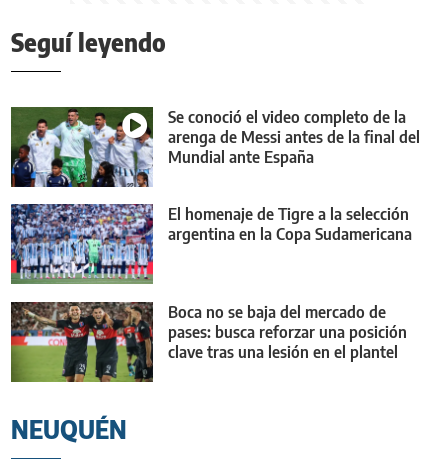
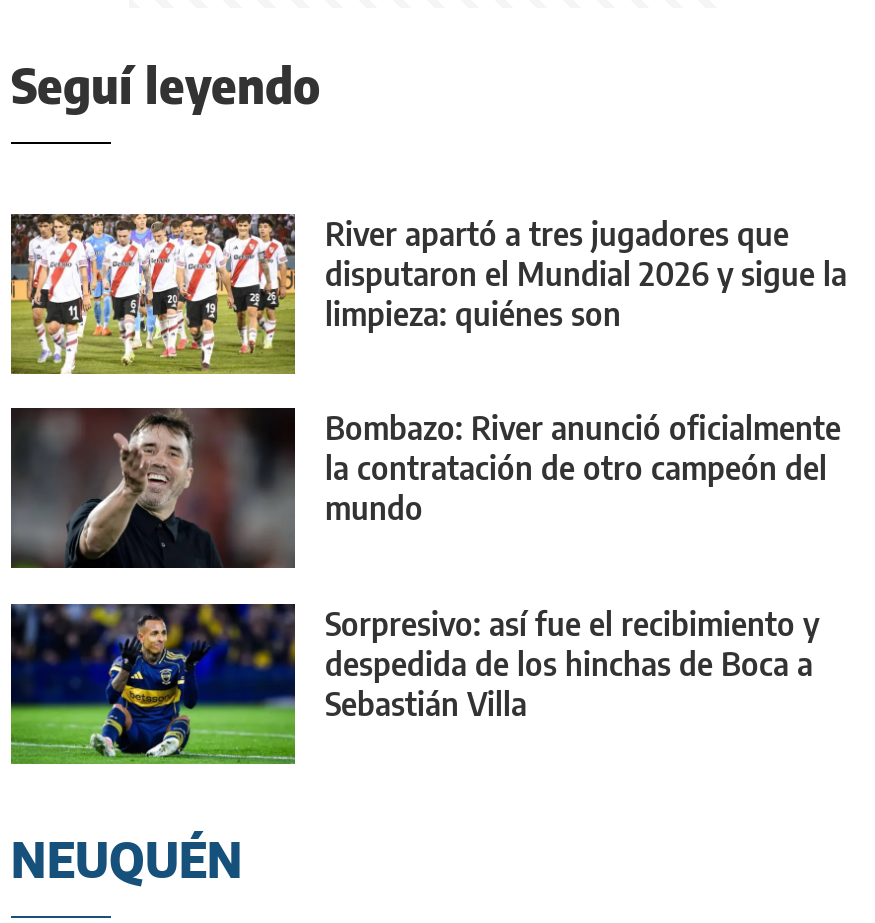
- [image]
- Se conoció el video completo de la
- arenga de Messi antes de la final del
- Mundial ante España
+ [image]
+ River apartó a tres jugadores que
+ disputaron el Mundial 2026 y sigue la
+ limpieza: quiénes son

- [image]
- El homenaje de Tigre a la selección
- argentina en la Copa Sudamericana
+ [image]
+ Bombazo: River anunció oficialmente
+ la contratación de otro campeón del
+ mundo

- [image]
- Boca no se baja del mercado de
- pases: busca reforzar una posición
- clave tras una lesión en el plantel
+ [image]
+ Sorpresivo: así fue el recibimiento y
+ despedida de los hinchas de Boca a
+ Sebastián Villa
